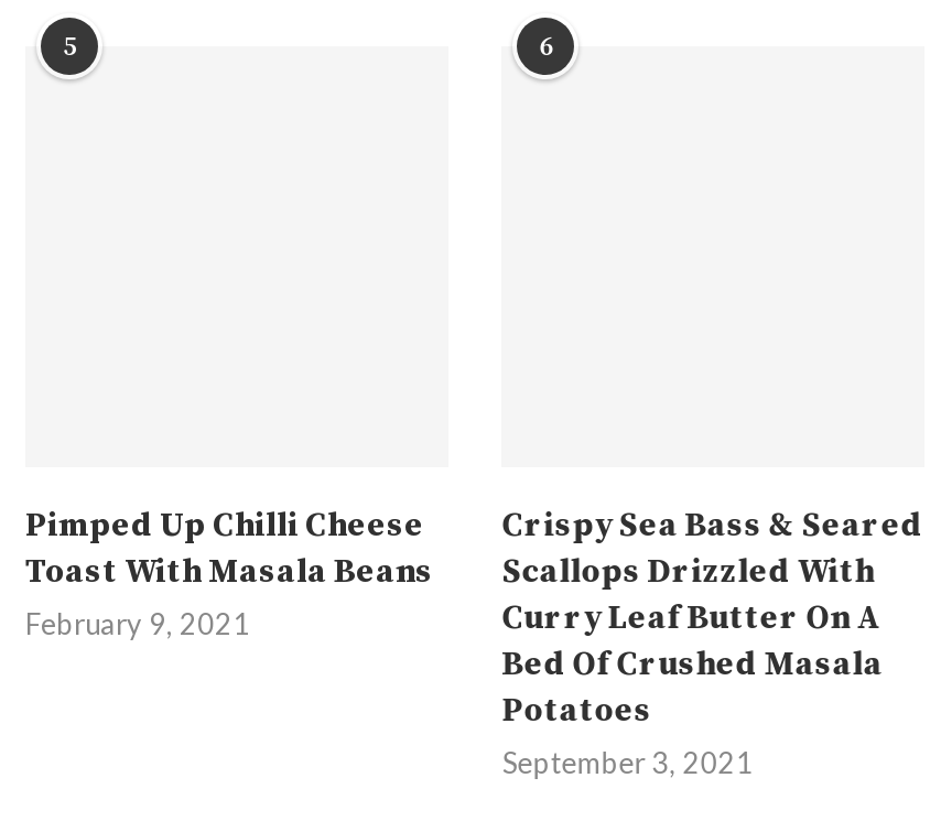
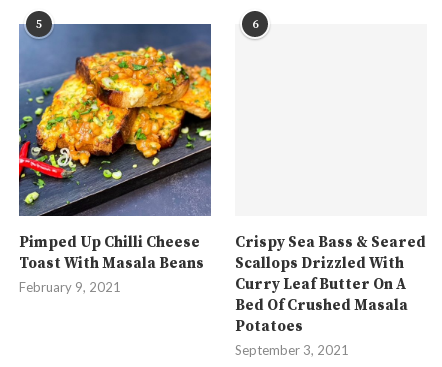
+ [image]
